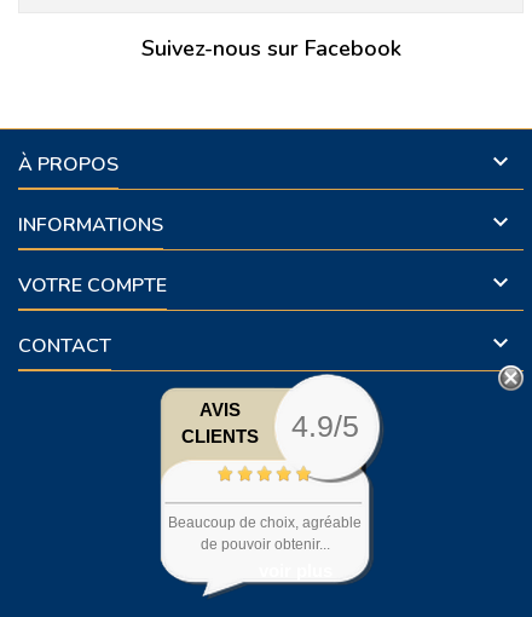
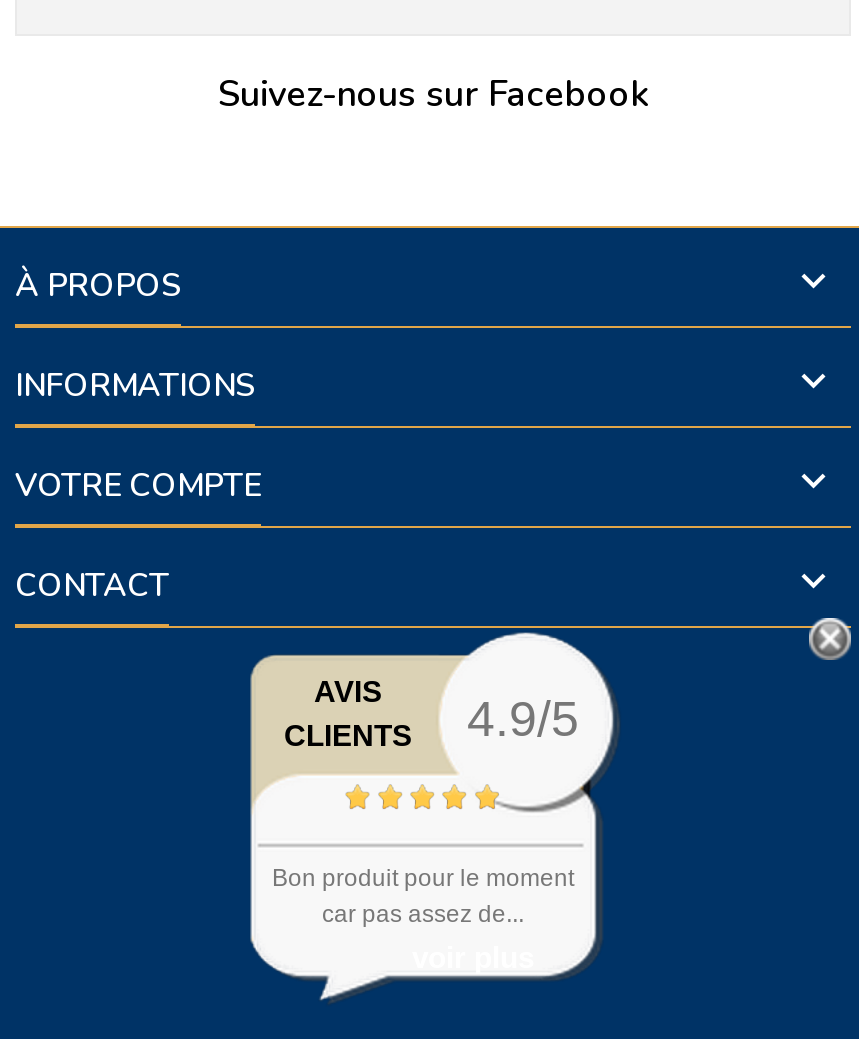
- Beaucoup de choix, agréable
- de pouvoir obtenir...
+ Bon produit pour le moment
+ car pas assez de...
